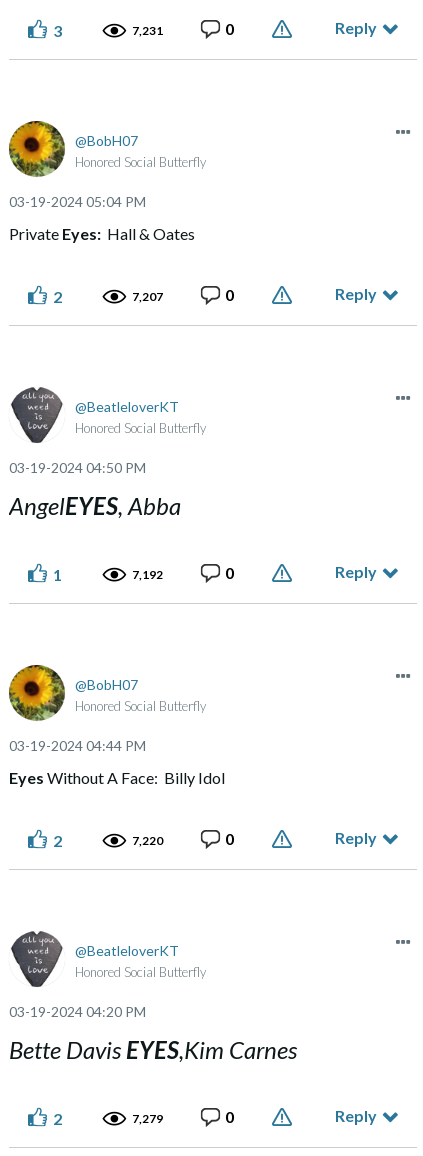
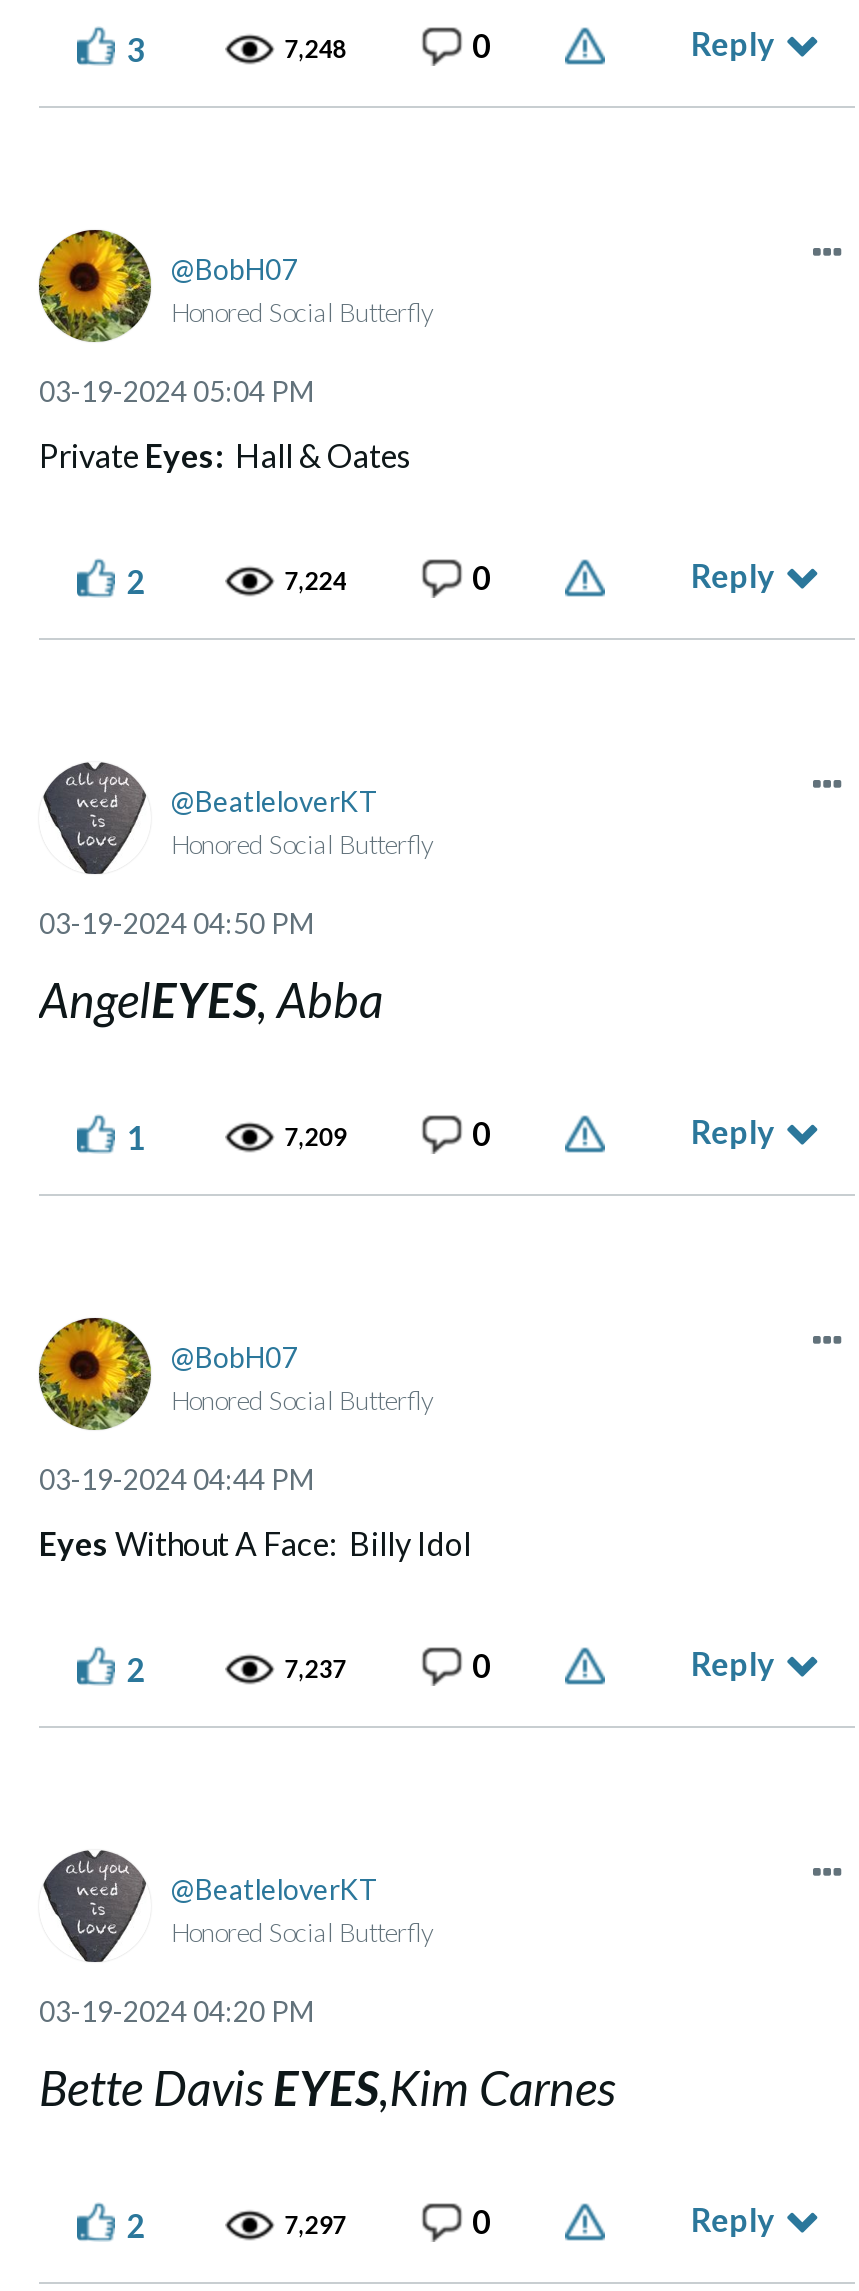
- 7,231
+ 7,248

- 7,207
+ 7,224

- 7,192
+ 7,209

- 7,220
+ 7,237

- 7,279
+ 7,297
